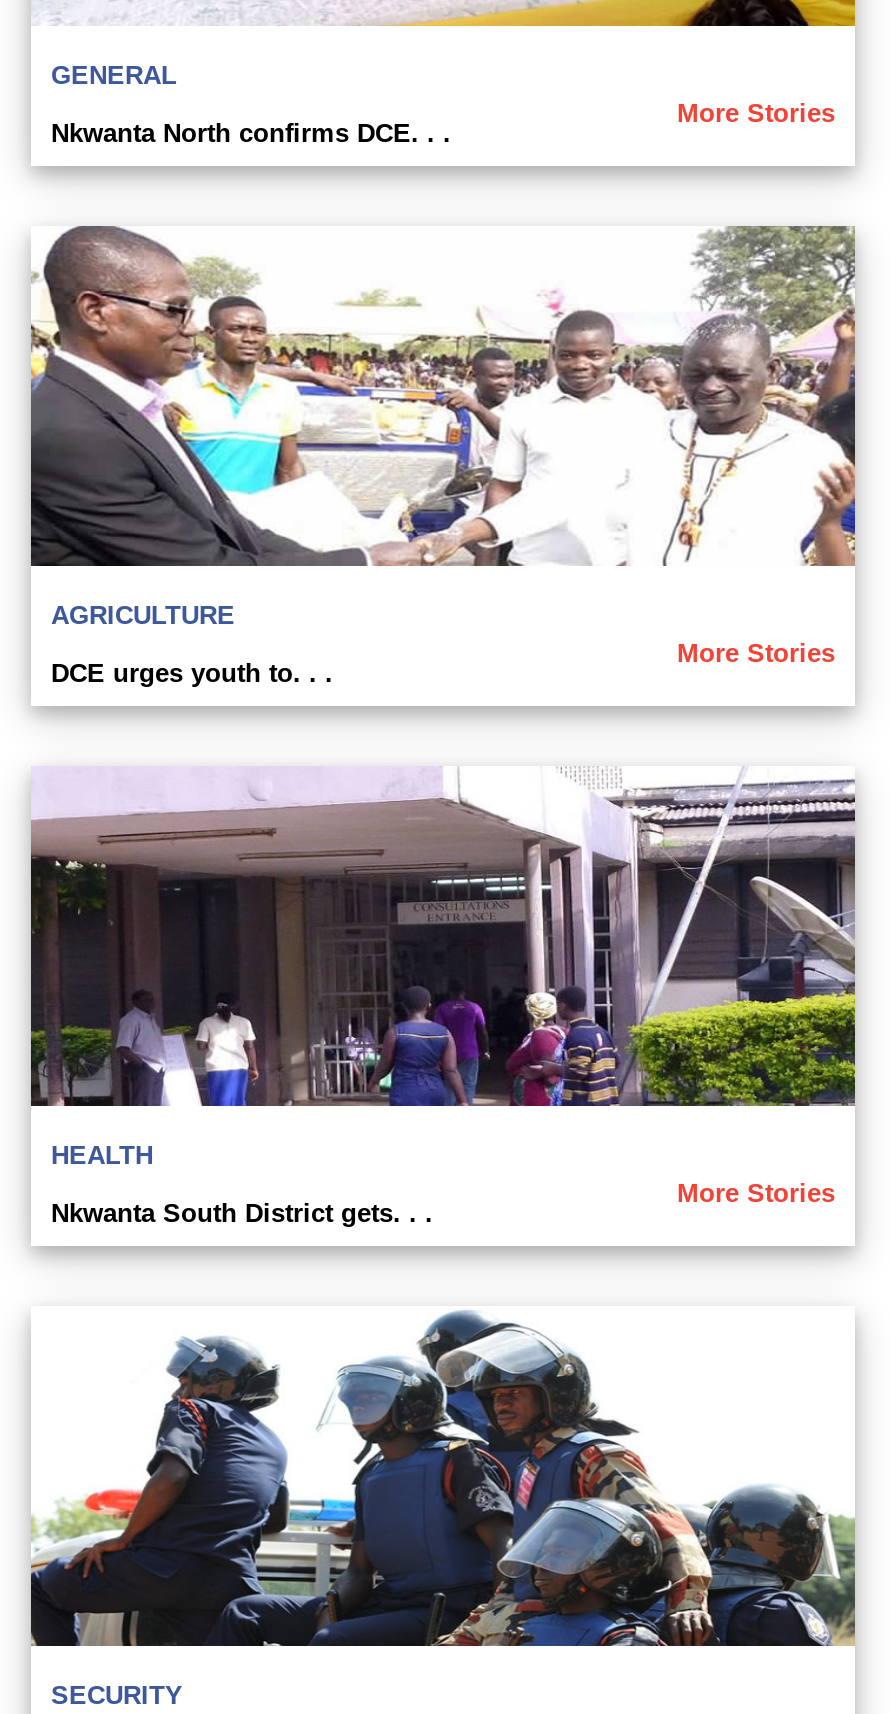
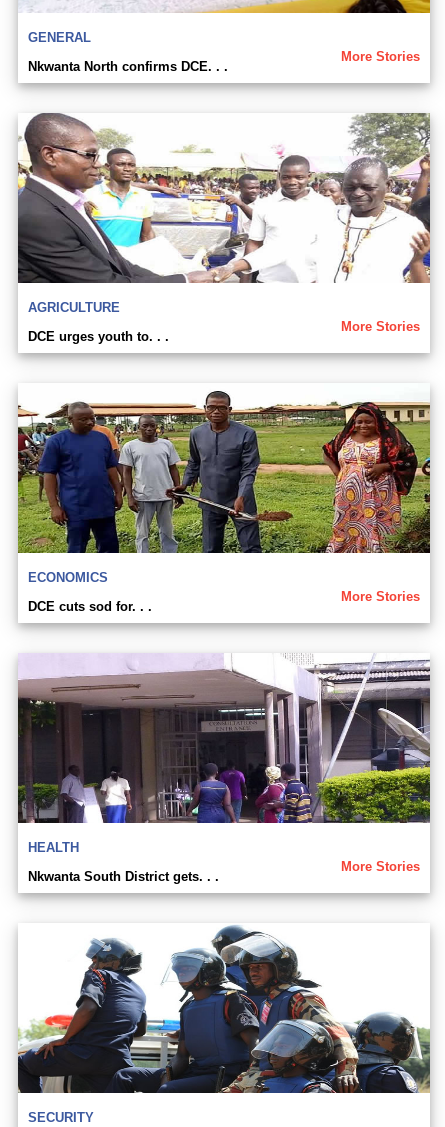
+ [image]
+ ECONOMICS
+ More Stories
+ DCE cuts sod for. . .
